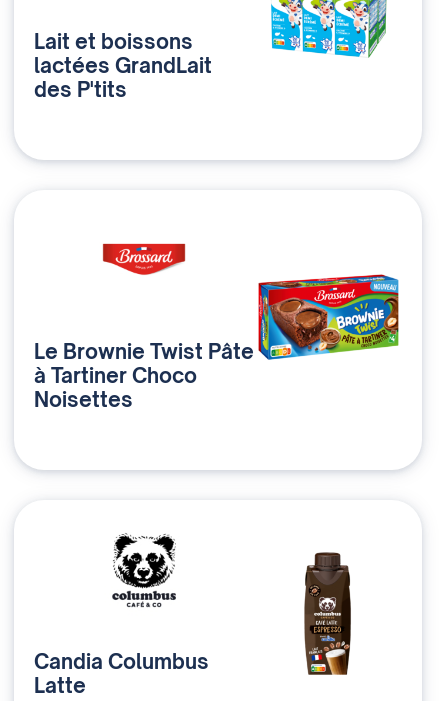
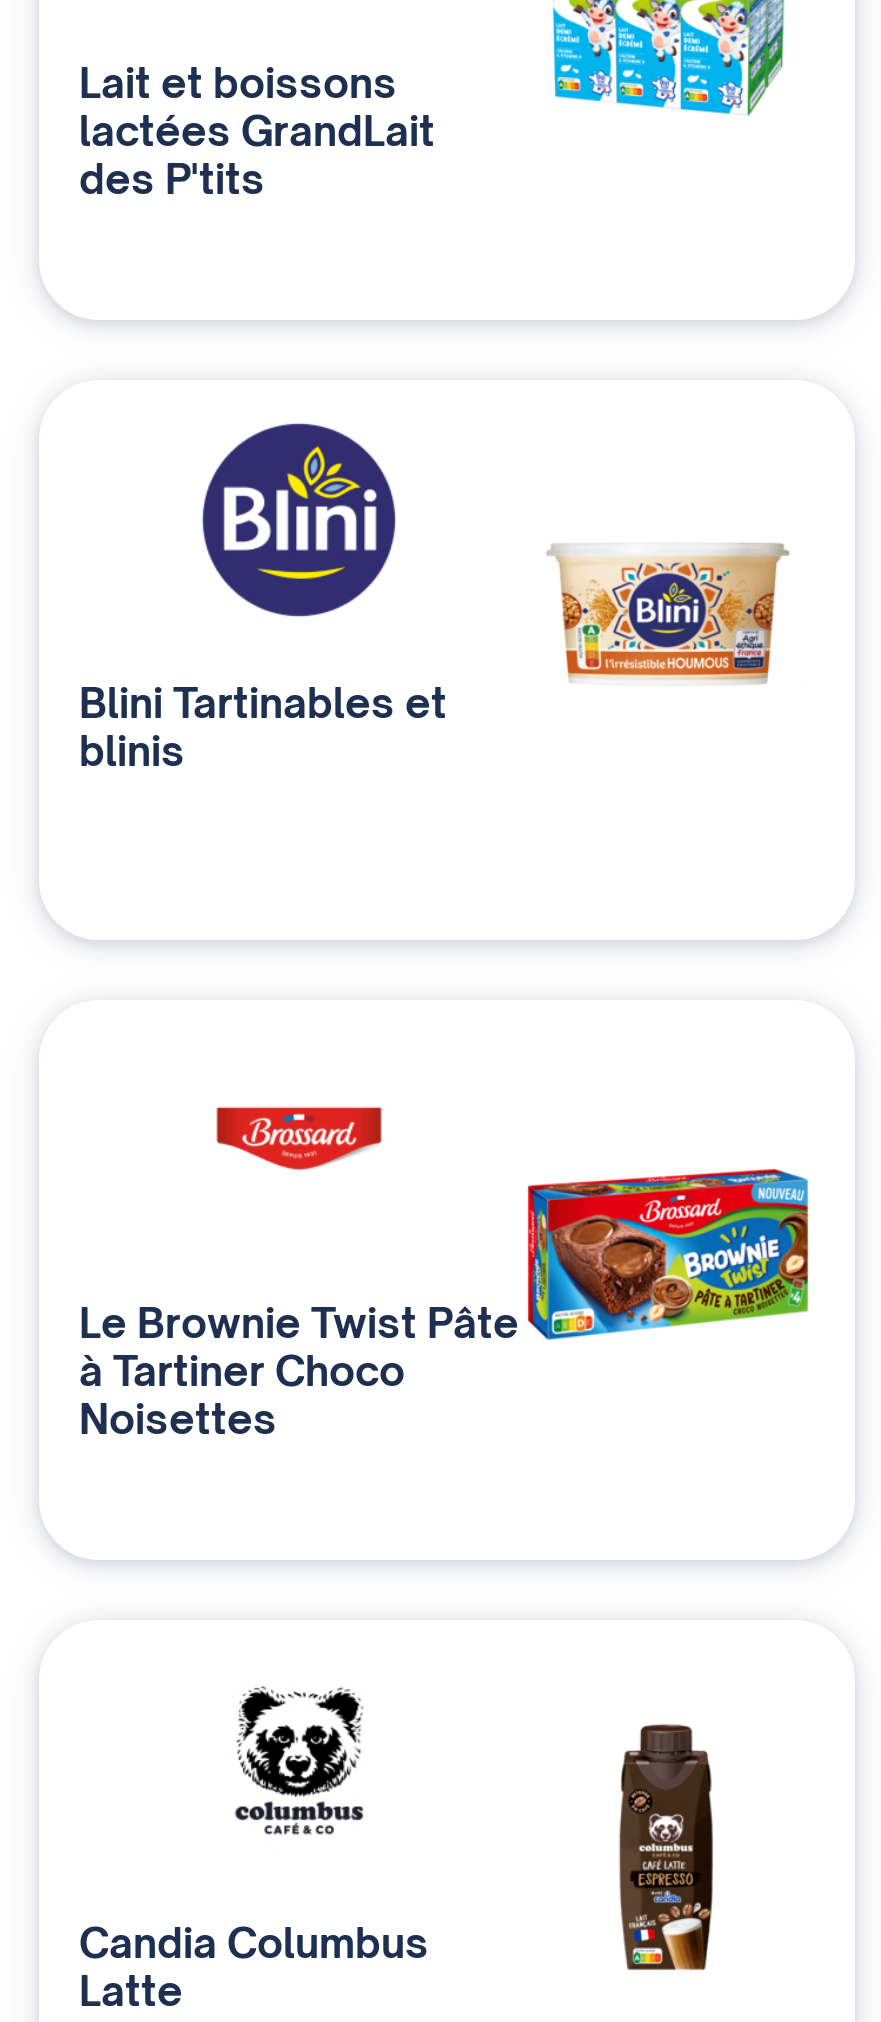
+ [image]
+ Blini Tartinables et
+ blinis

+ [image]
